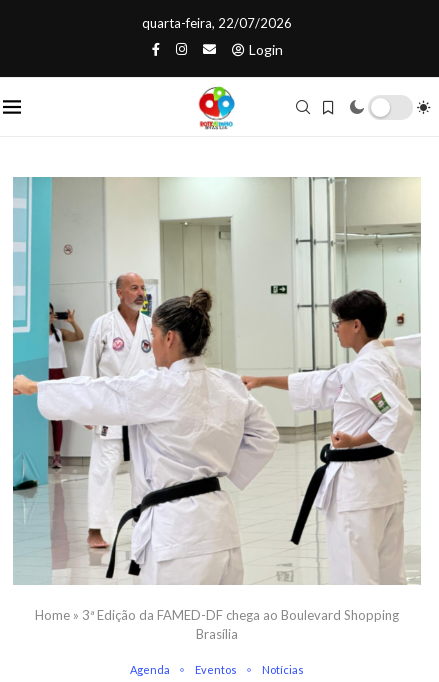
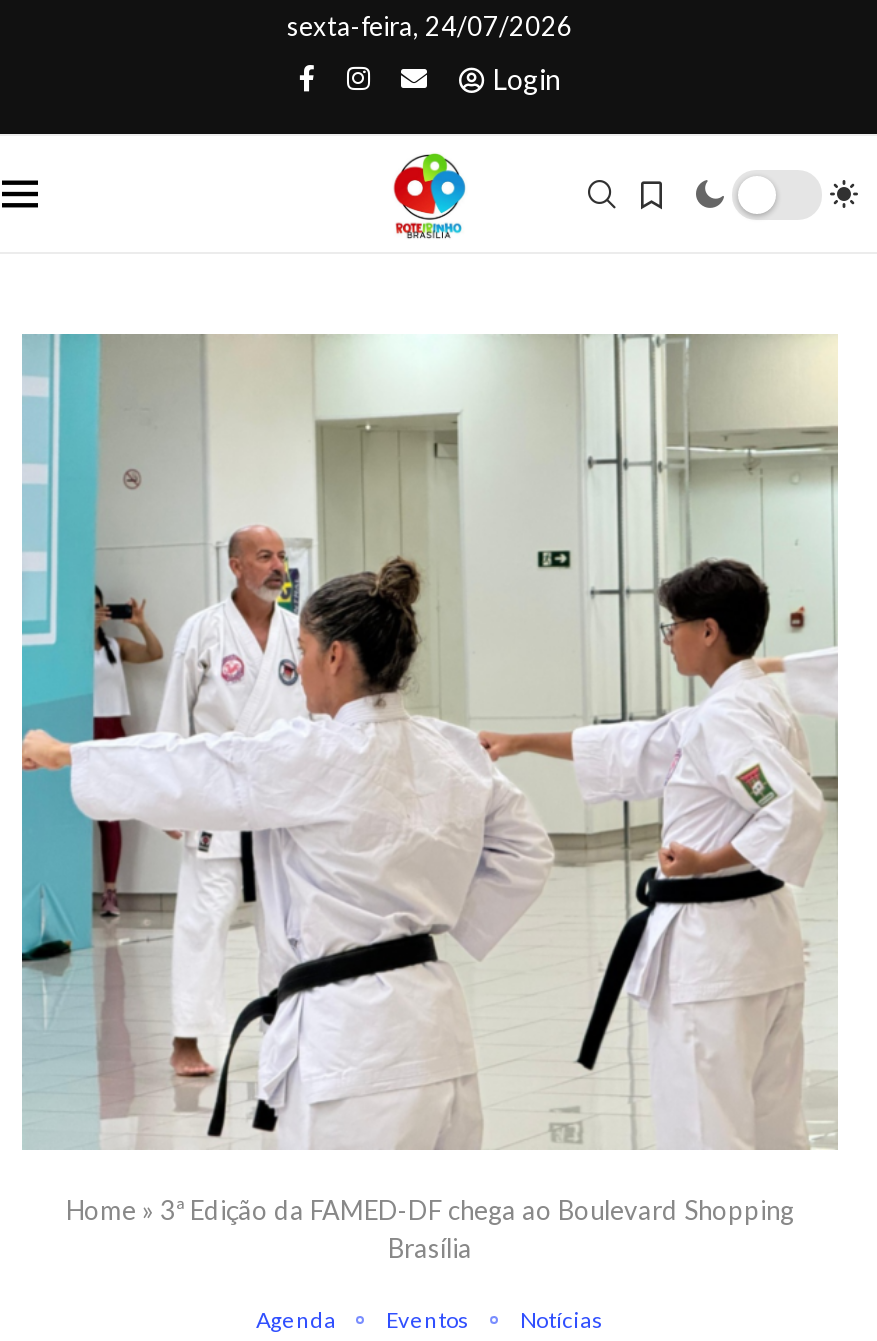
- quarta-feira, 22/07/2026
+ sexta-feira, 24/07/2026
